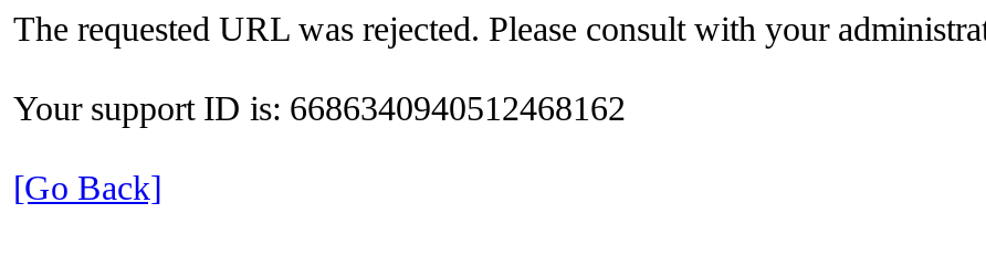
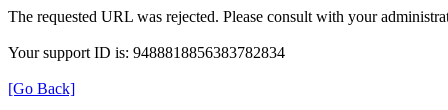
- Your support ID is: 6686340940512468162
+ Your support ID is: 9488818856383782834
